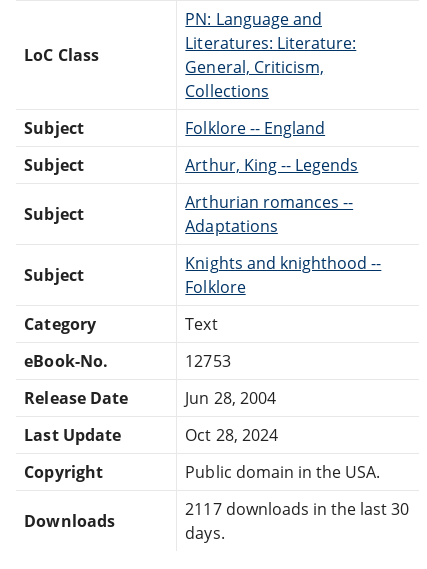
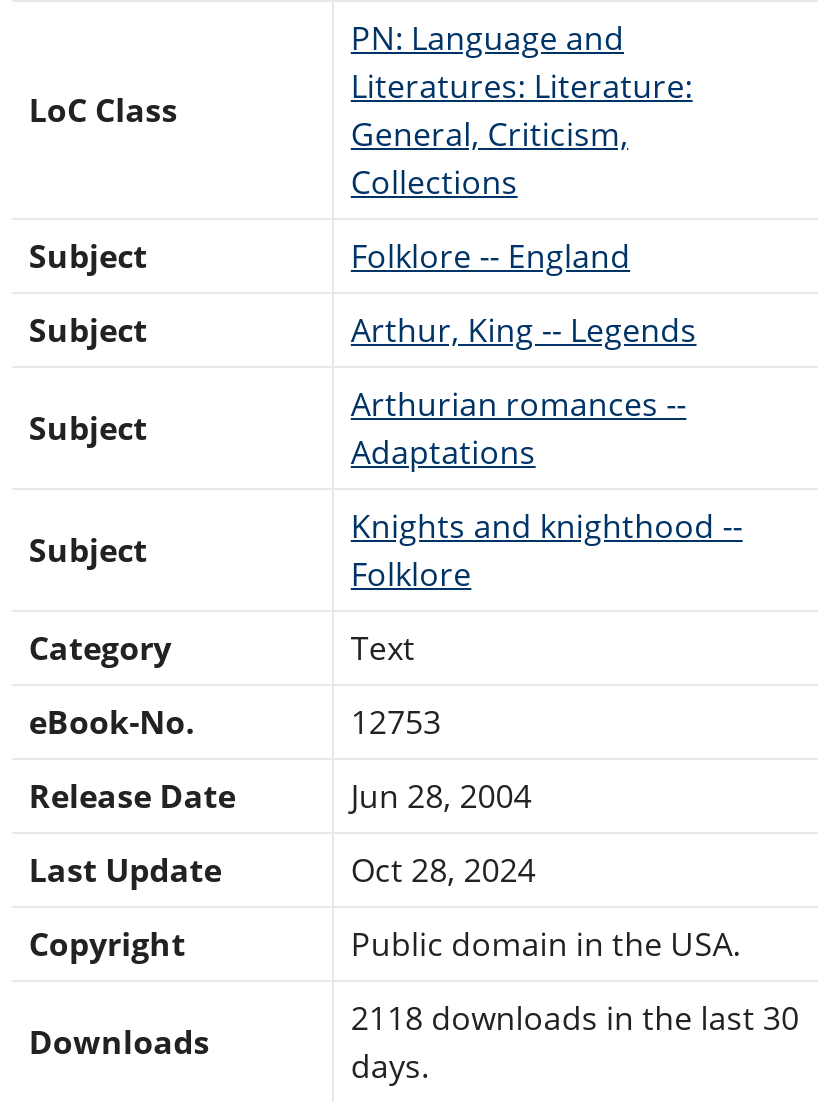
- 2117 downloads in the last 30
+ 2118 downloads in the last 30
